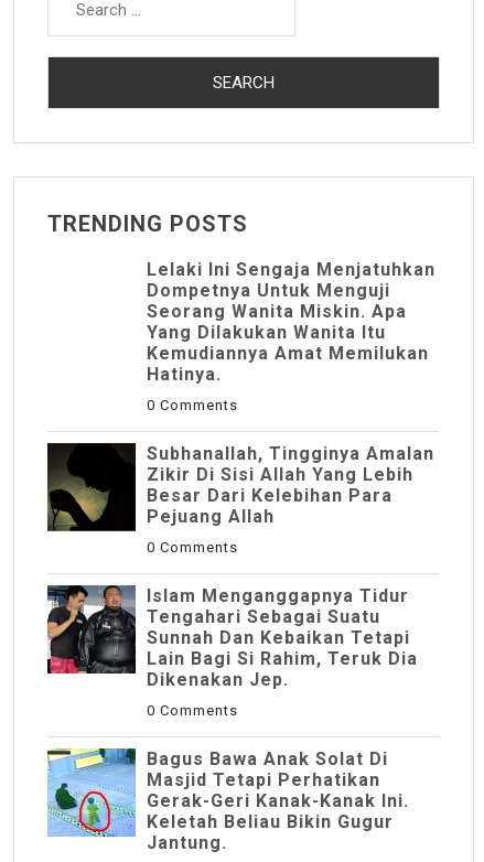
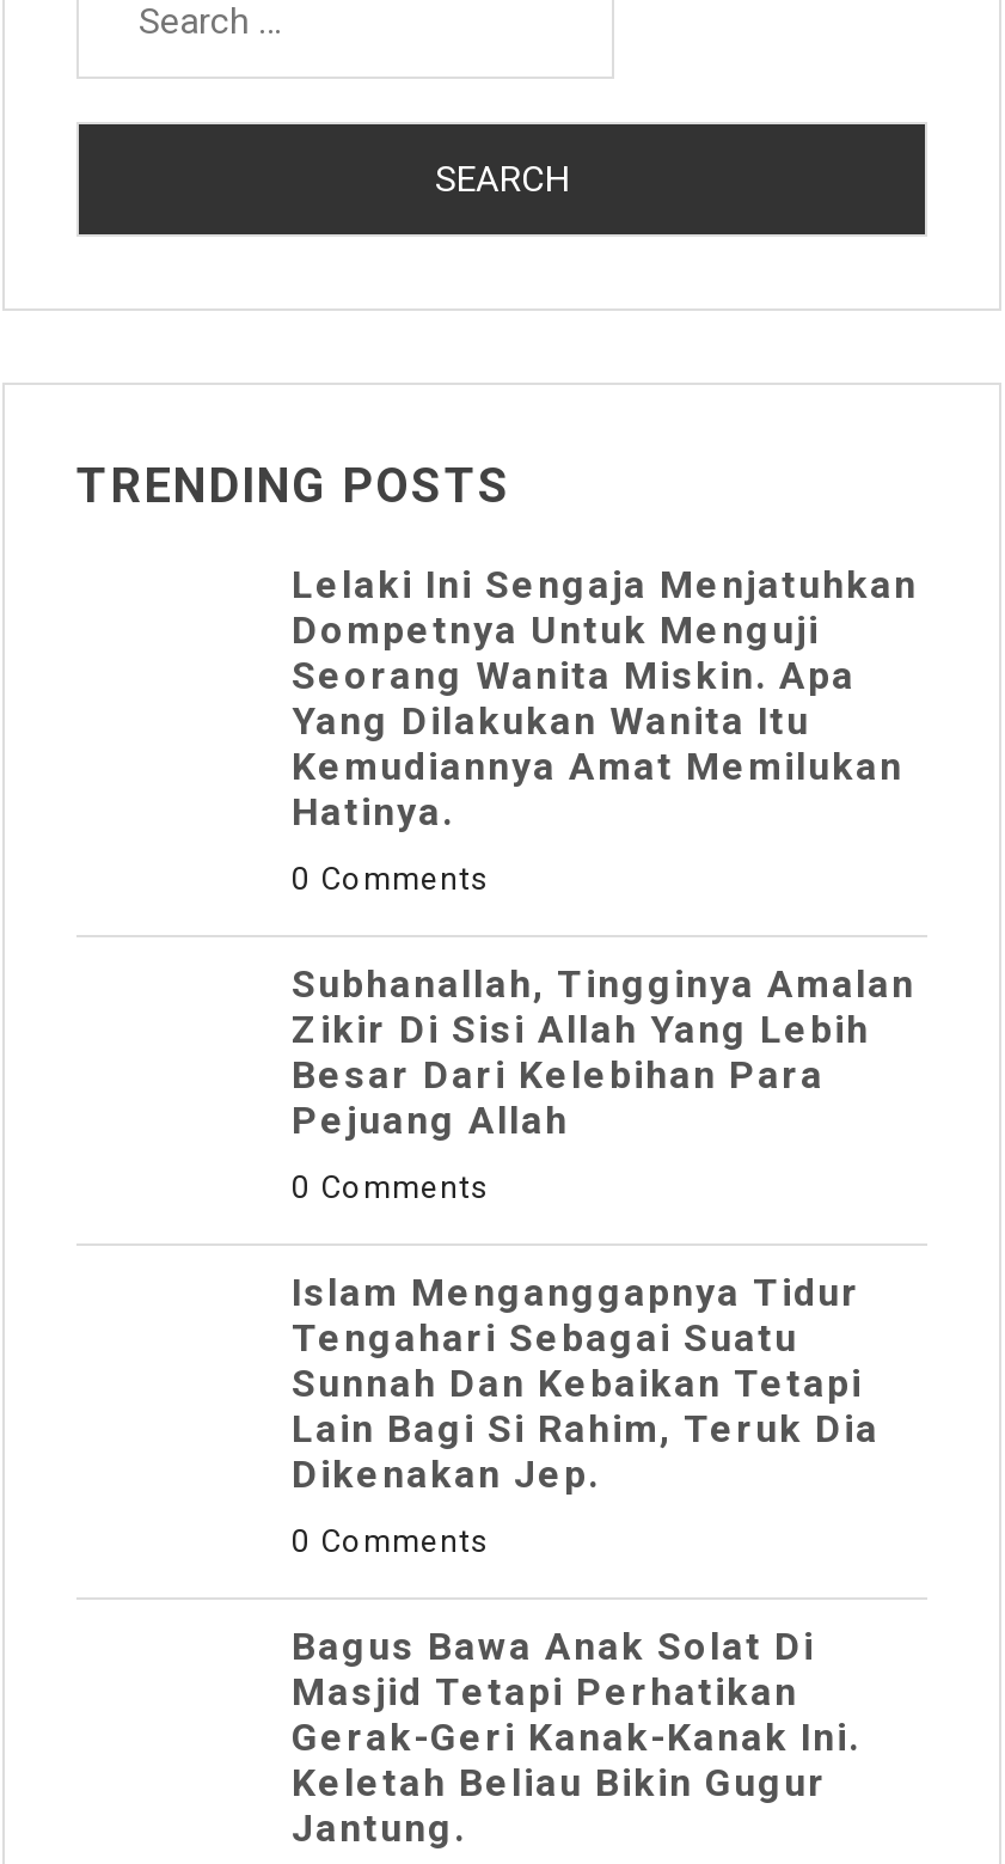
- [image]

- [image]

- [image]
